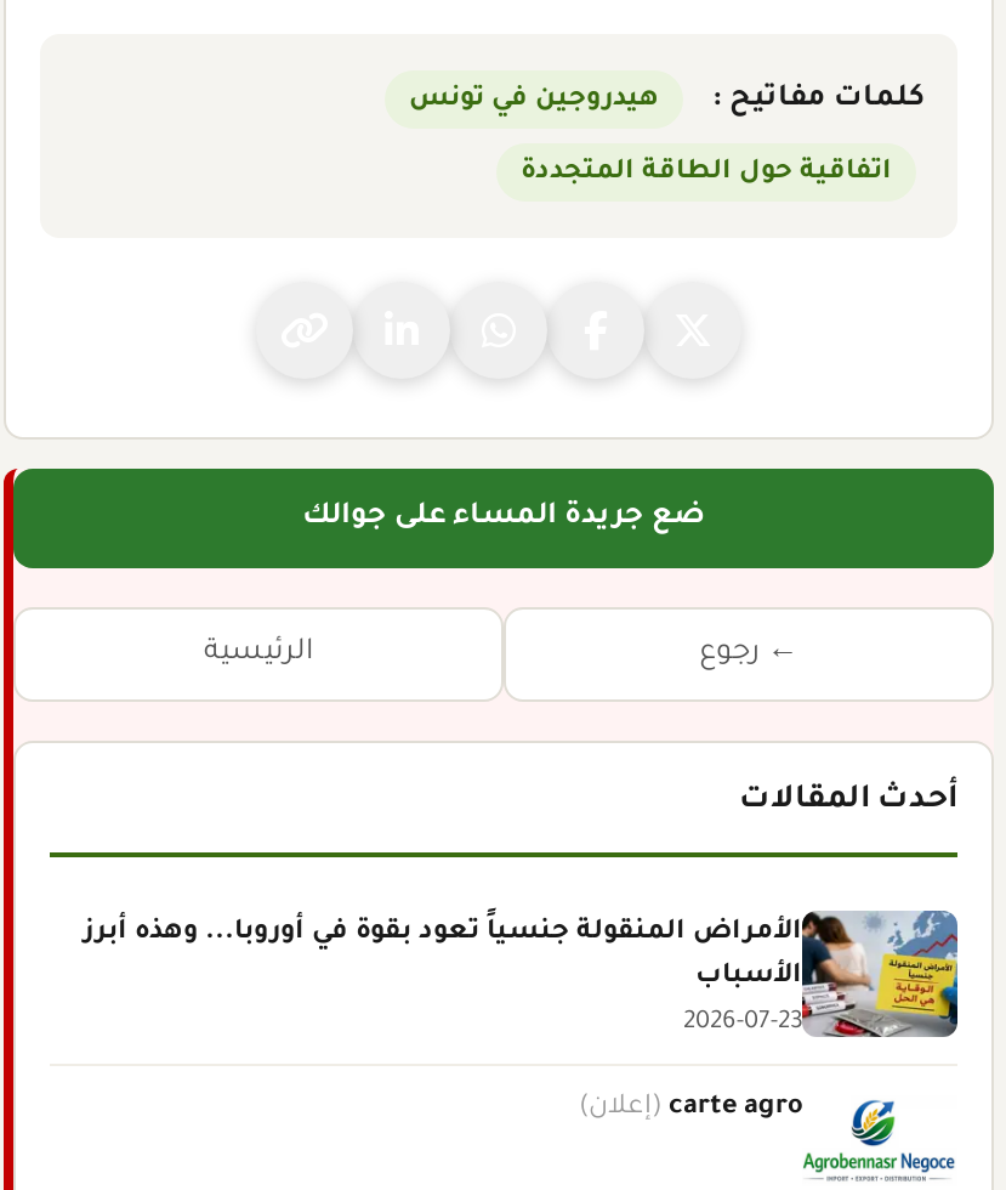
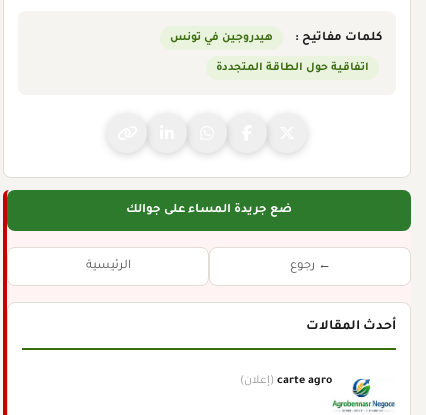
- [image]
- الأمراض المنقولة جنسياً تعود بقوة في أوروبا... وهذه أبرز
- الأسباب
- 2026-07-23
